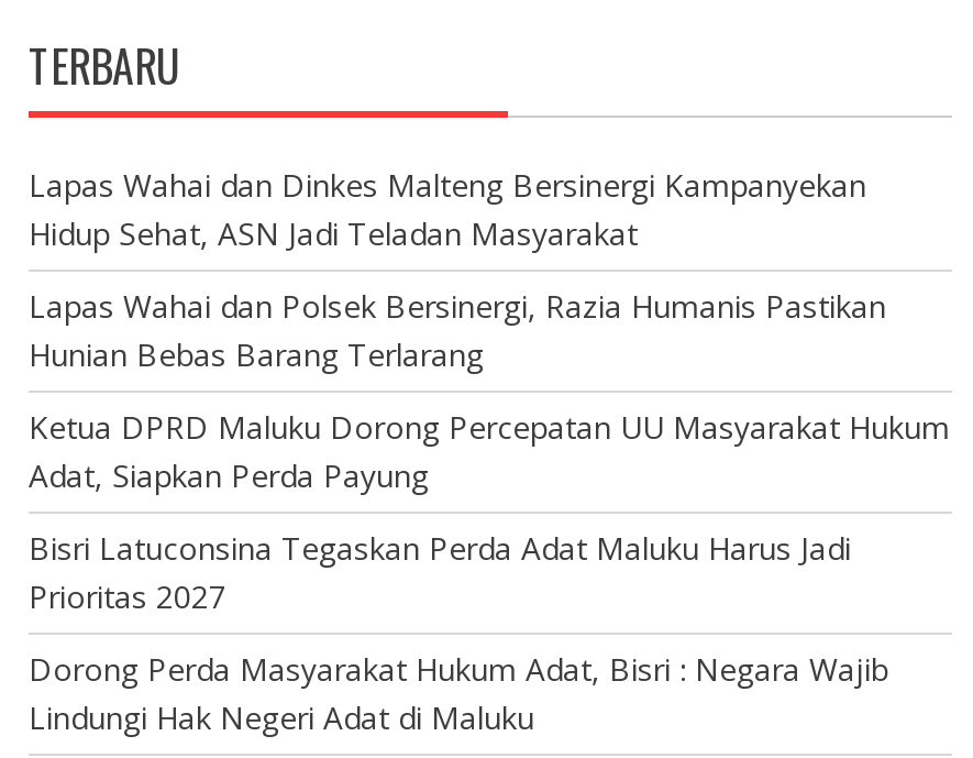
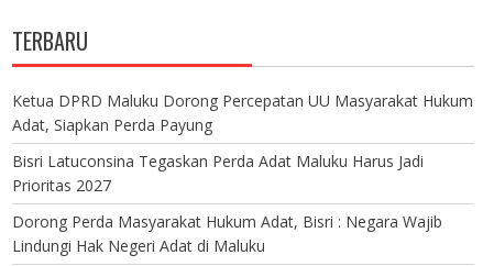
- Lapas Wahai dan Dinkes Malteng Bersinergi Kampanyekan
- Hidup Sehat, ASN Jadi Teladan Masyarakat
- Lapas Wahai dan Polsek Bersinergi, Razia Humanis Pastikan
- Hunian Bebas Barang Terlarang
